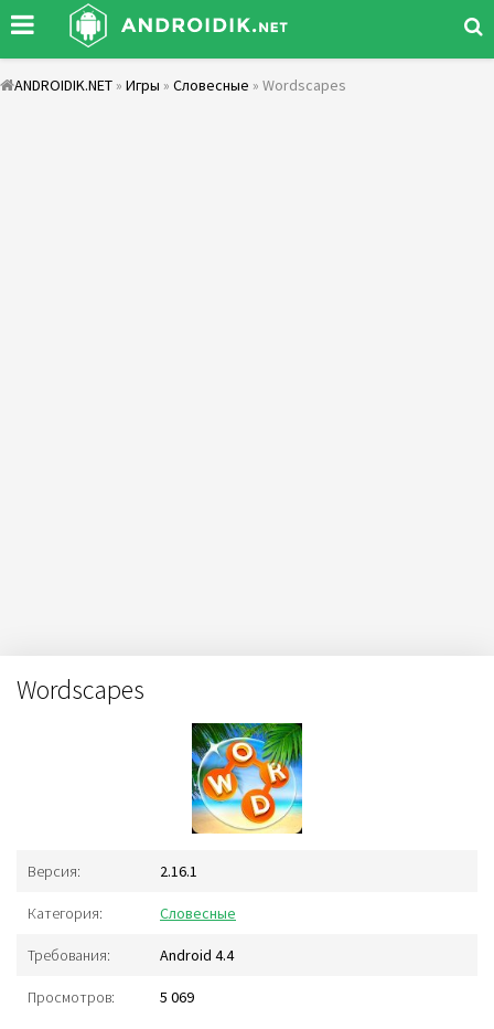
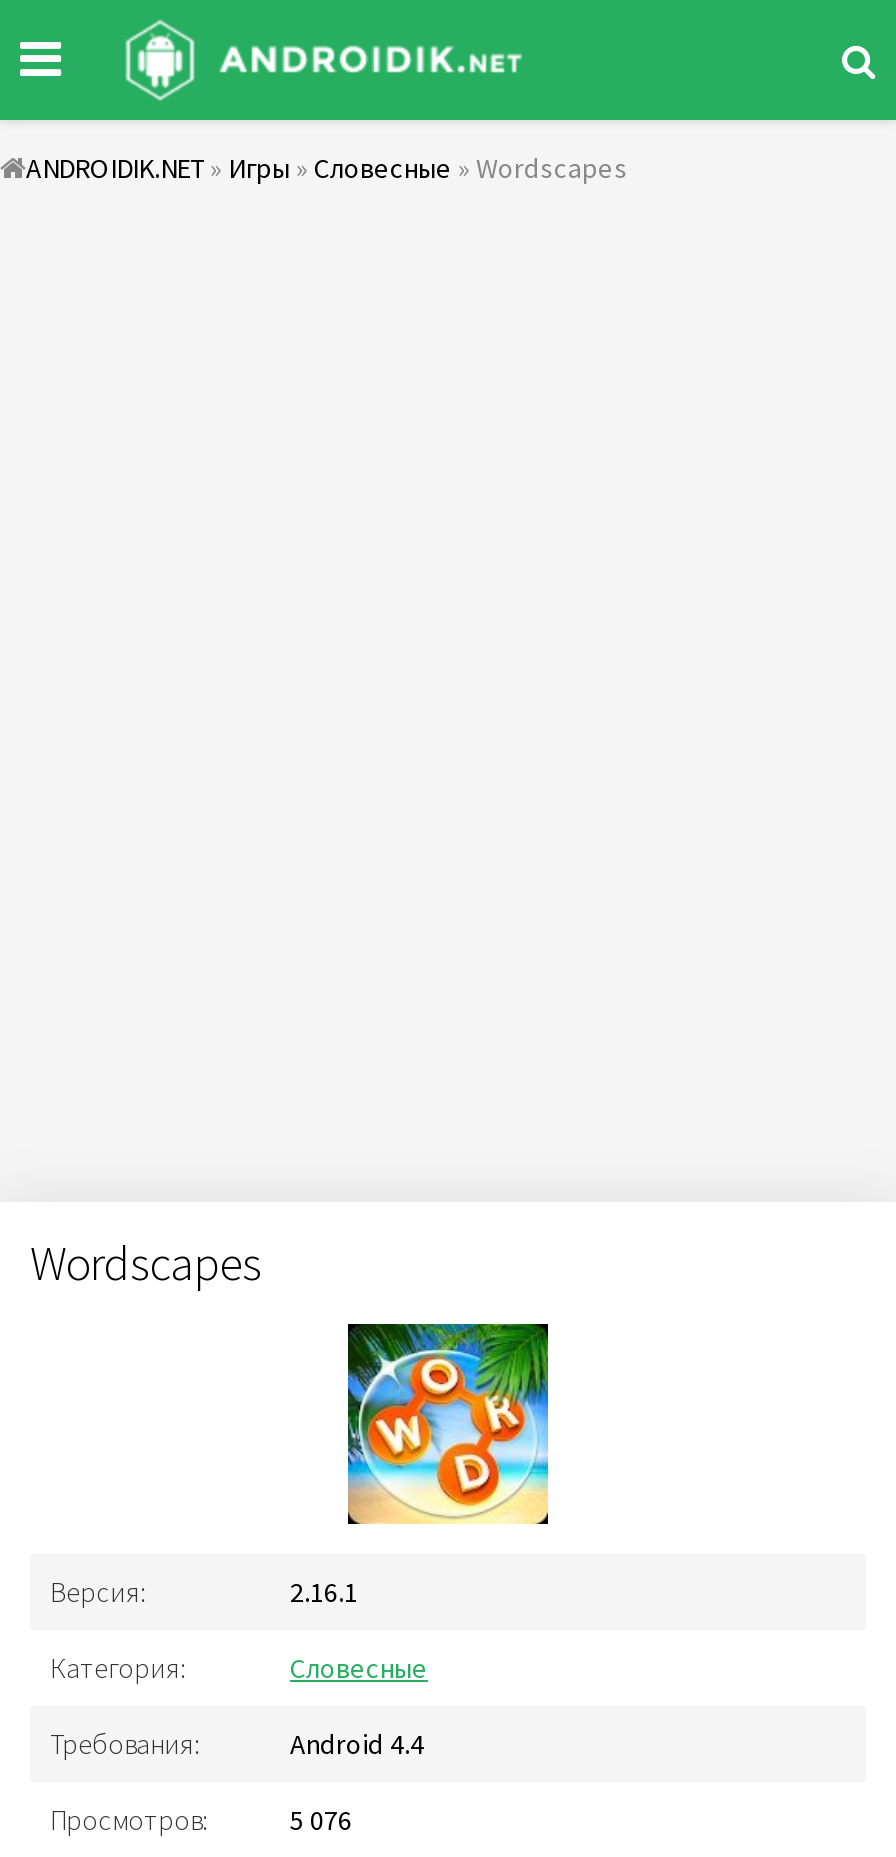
- 5 069
+ 5 076
